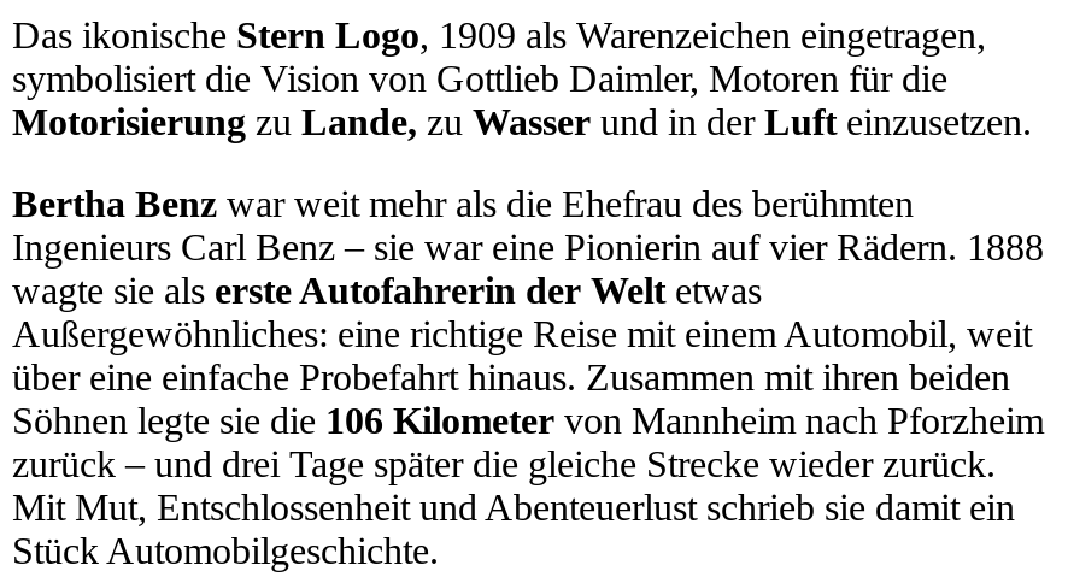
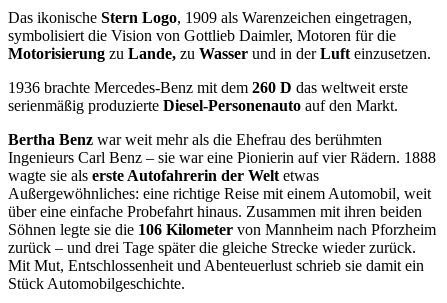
+ 1936 brachte Mercedes-Benz mit dem 260 D das weltweit erste
+ serienmäßig produzierte Diesel-Personenauto auf den Markt.
